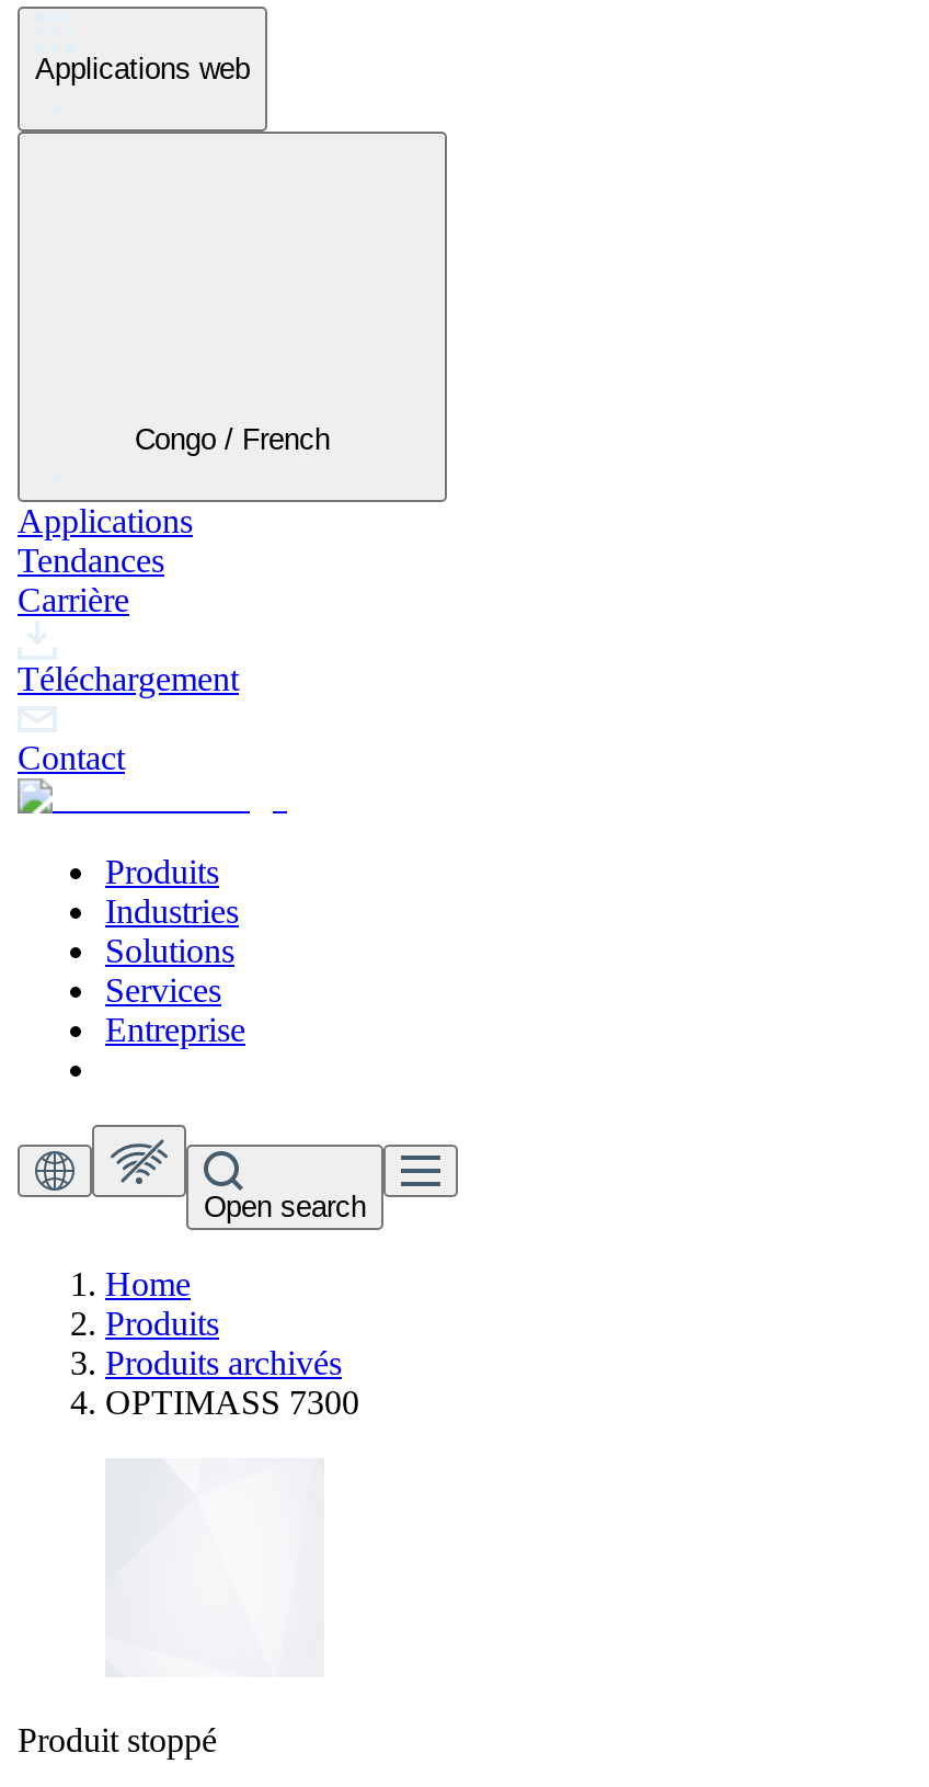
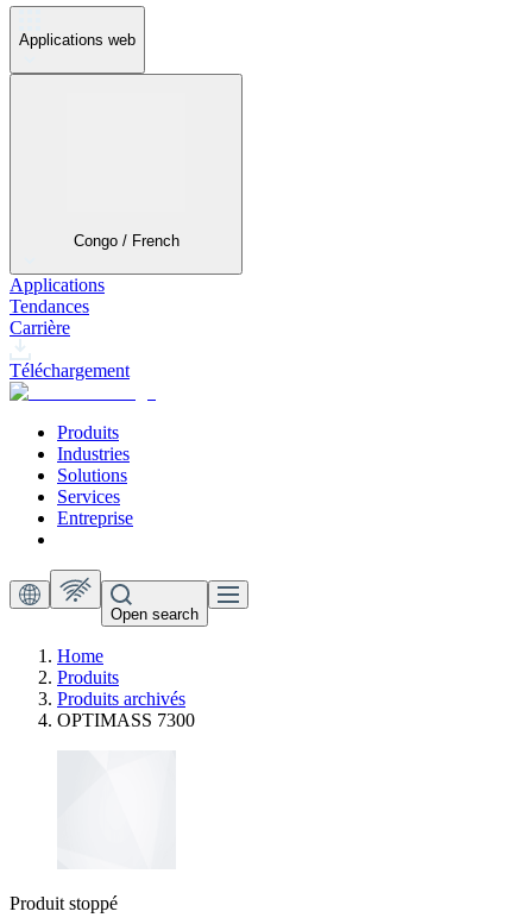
- Contact
